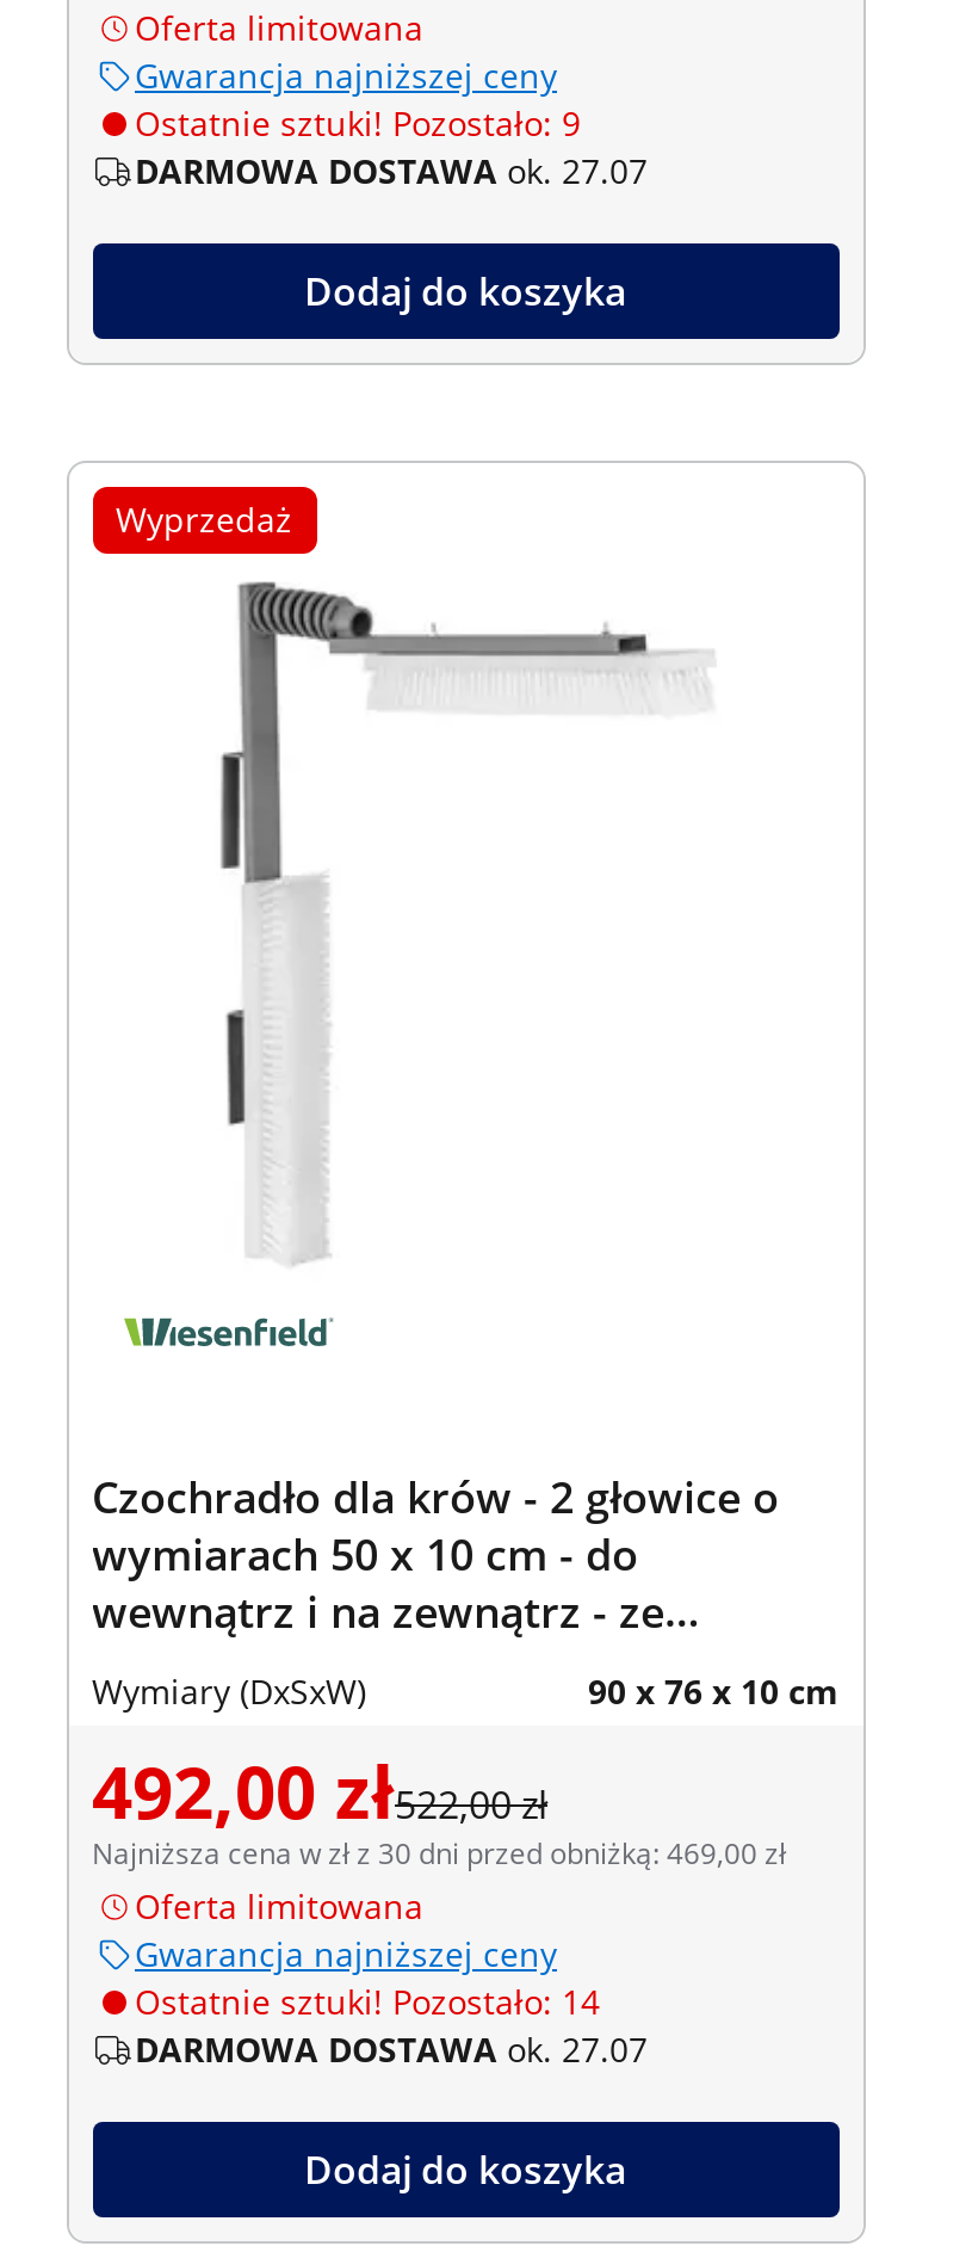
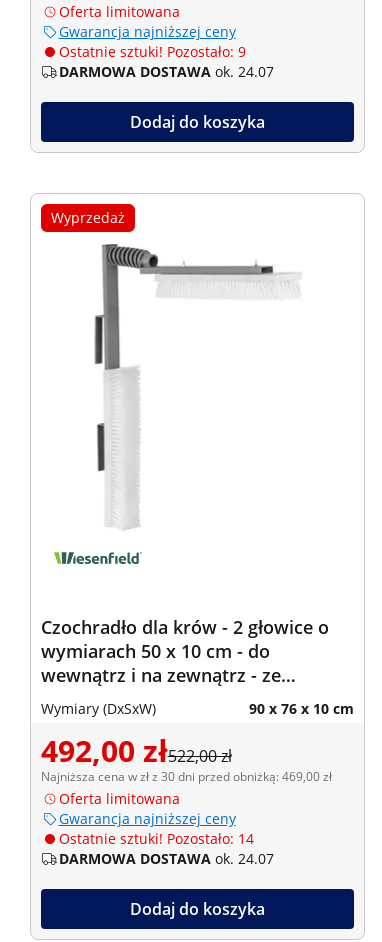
- DARMOWA DOSTAWA ok. 27.07
+ DARMOWA DOSTAWA ok. 24.07

- DARMOWA DOSTAWA ok. 27.07
+ DARMOWA DOSTAWA ok. 24.07
